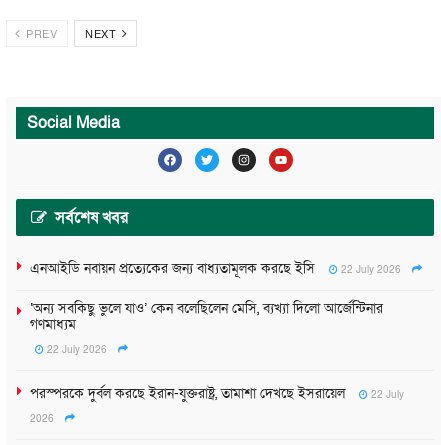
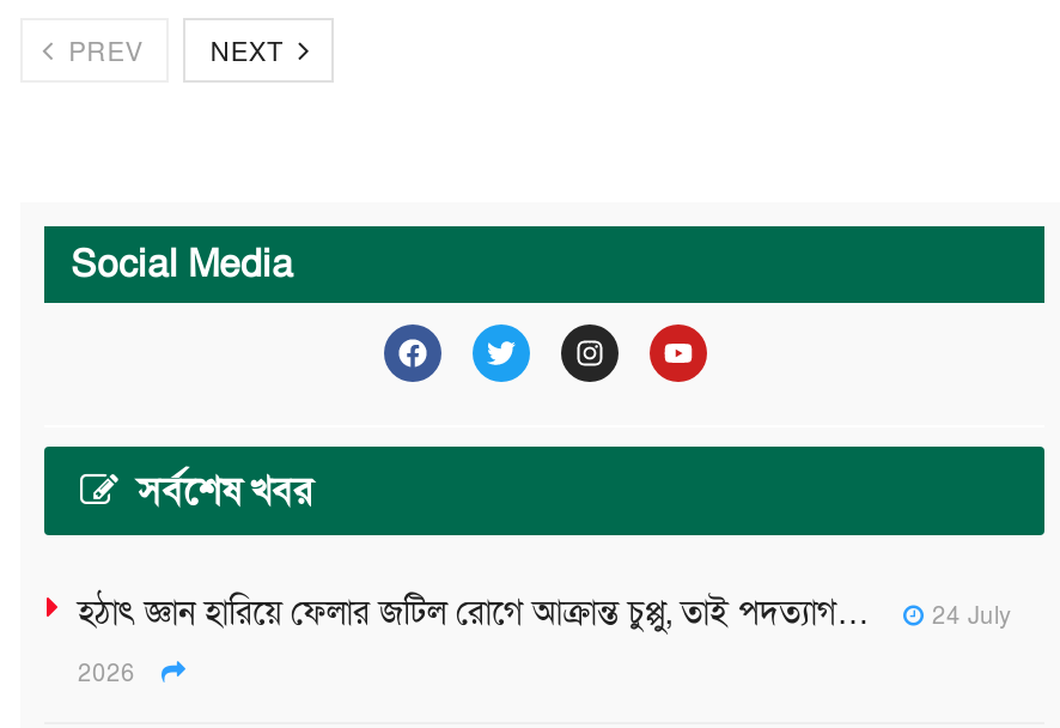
- এনআইডি নবায়ন প্রত্যেকের জন্য বাধ্যতামূলক করছে ইসি
- 22 July 2026
- ‘অন্য সবকিছু ভুলে যাও’ কেন বলেছিলেন মেসি, ব্যখ্যা দিলো আর্জেন্টিনার
- গণমাধ্যম
- 22 July 2026
- পরস্পরকে দুর্বল করছে ইরান-যুক্তরাষ্ট্র, তামাশা দেখছে ইসরায়েল
- 22 July
+ হঠাৎ জ্ঞান হারিয়ে ফেলার জটিল রোগে আক্রান্ত চুপ্পু, তাই পদত্যাগ…
+ 24 July
